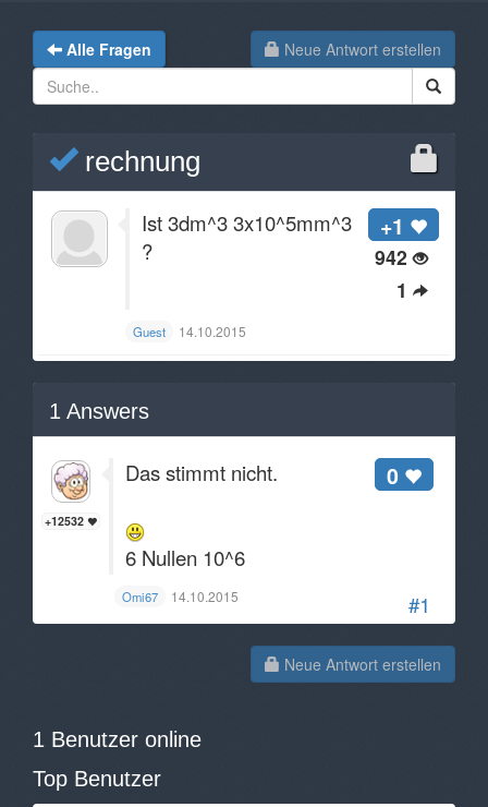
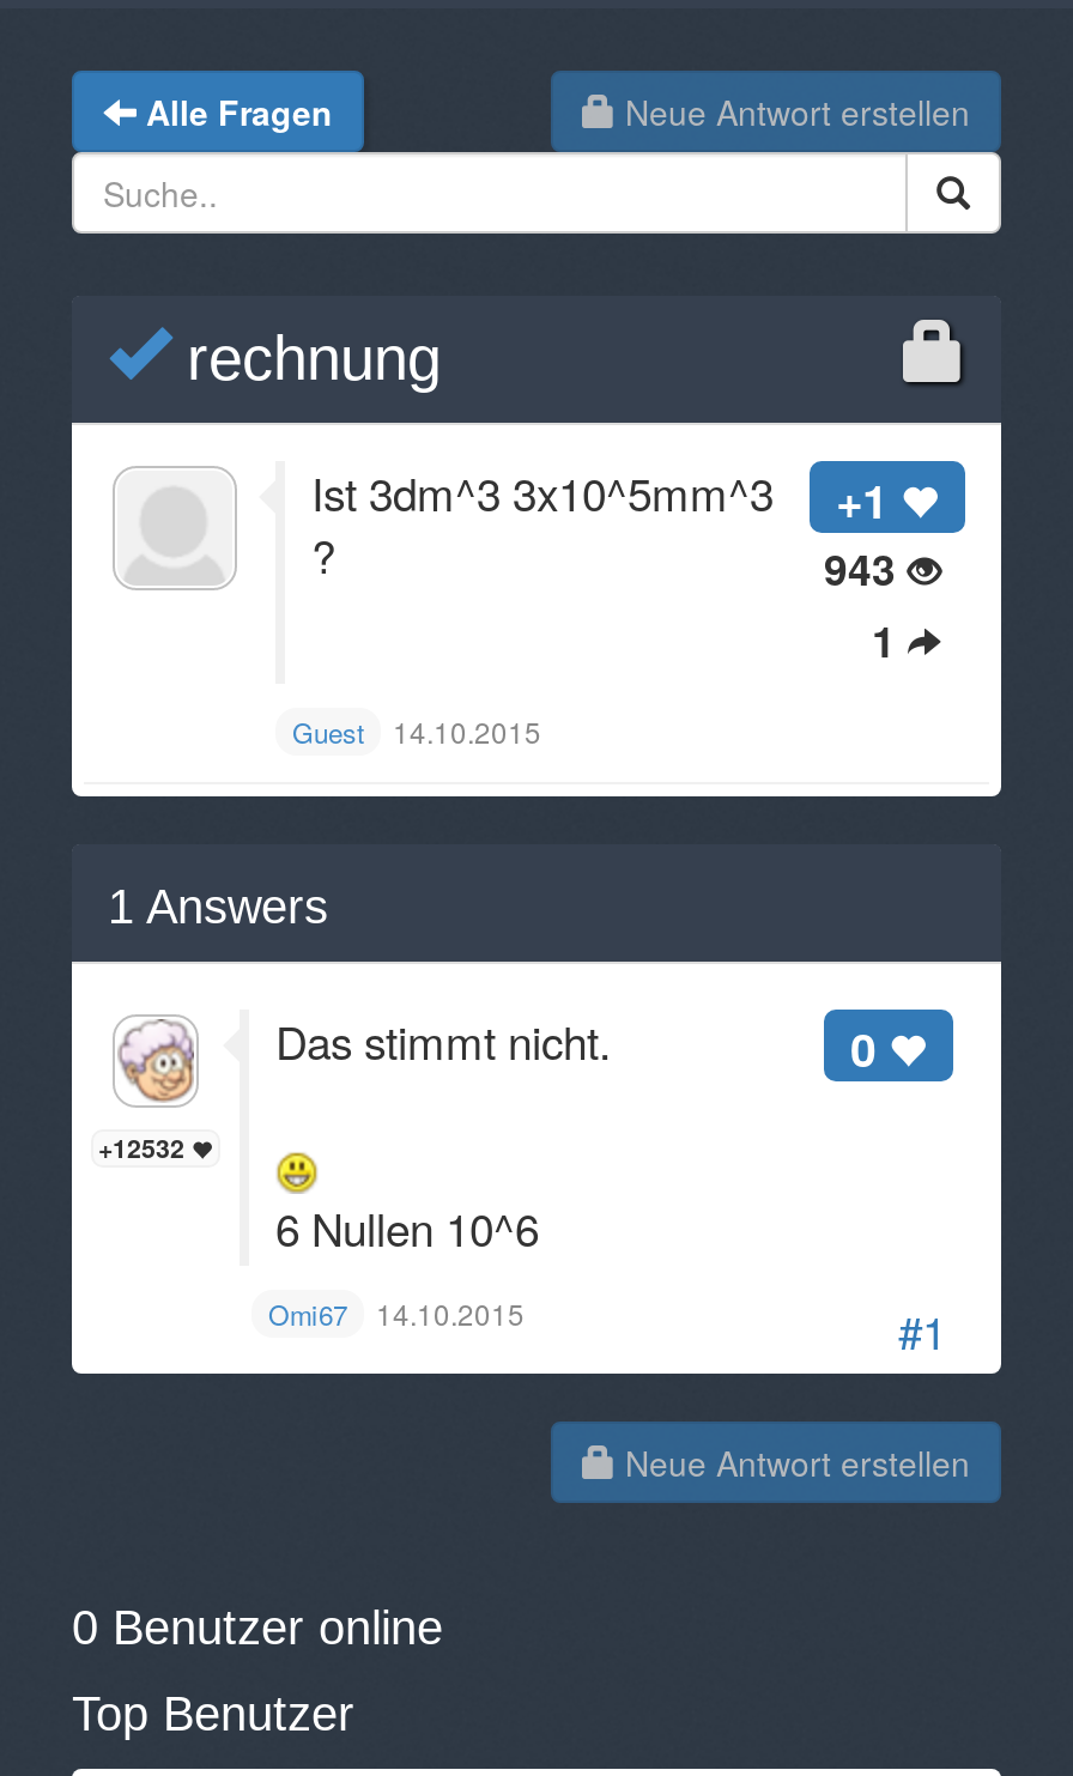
- 942
+ 943

- 1 Benutzer online
+ 0 Benutzer online
